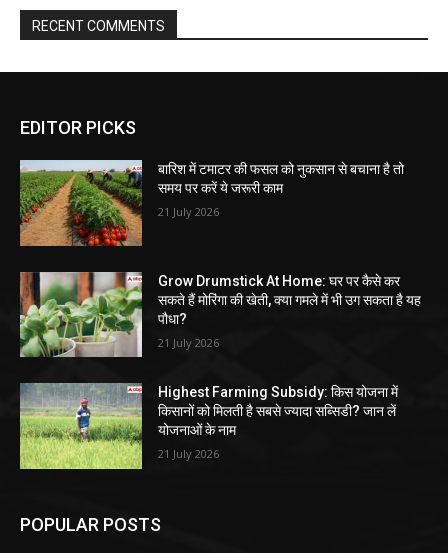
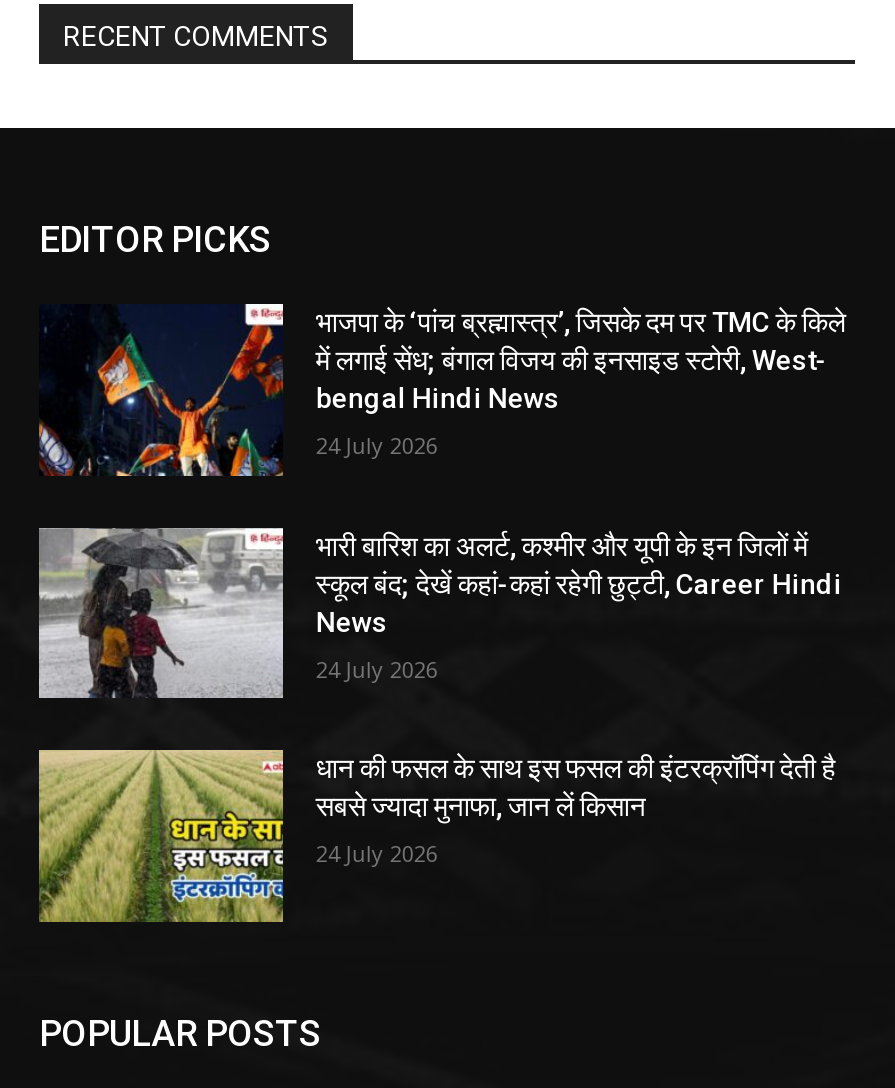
- [image]
- बारिश में टमाटर की फसल को नुकसान से बचाना है तो
- समय पर करें ये जरूरी काम
+ [image]
+ भाजपा के ‘पांच ब्रह्मास्त्र’, जिसके दम पर TMC के किले
+ में लगाई सेंध; बंगाल विजय की इनसाइड स्टोरी, West-
+ bengal Hindi News

- 21 July 2026
+ 24 July 2026

- [image]
- Grow Drumstick At Home: घर पर कैसे कर
- सकते हैं मोरिंगा की खेती, क्या गमले में भी उग सकता है यह
- पौधा?
+ [image]
+ भारी बारिश का अलर्ट, कश्मीर और यूपी के इन जिलों में
+ स्कूल बंद; देखें कहां-कहां रहेगी छुट्टी, Career Hindi
+ News

- 21 July 2026
+ 24 July 2026

- [image]
- Highest Farming Subsidy: किस योजना में
- किसानों को मिलती है सबसे ज्यादा सब्सिडी? जान लें
- योजनाओं के नाम
+ [image]
+ धान की फसल के साथ इस फसल की इंटरक्रॉपिंग देती है
+ सबसे ज्यादा मुनाफा, जान लें किसान

- 21 July 2026
+ 24 July 2026
